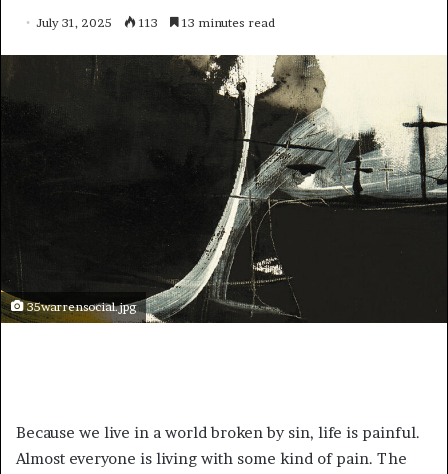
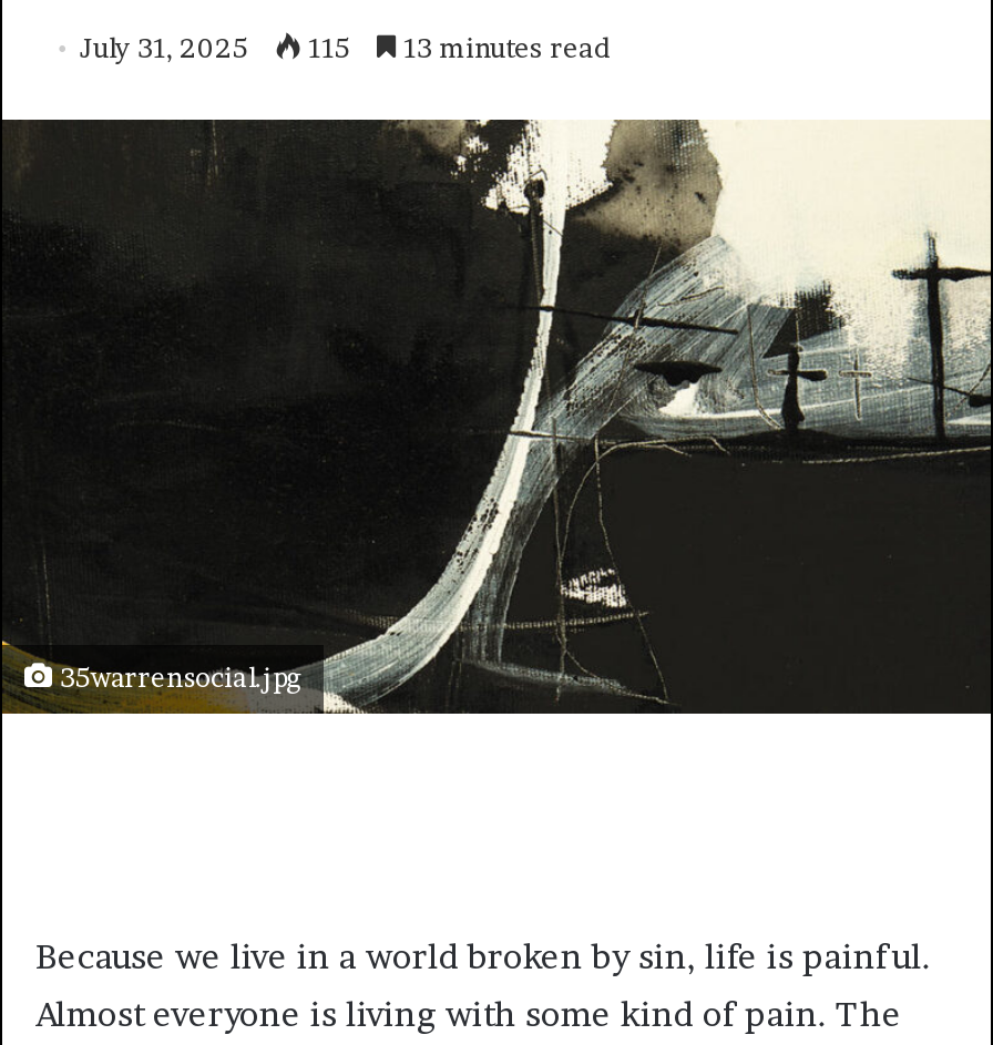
- July 31, 2025 113 13 minutes read
+ July 31, 2025 115 13 minutes read
